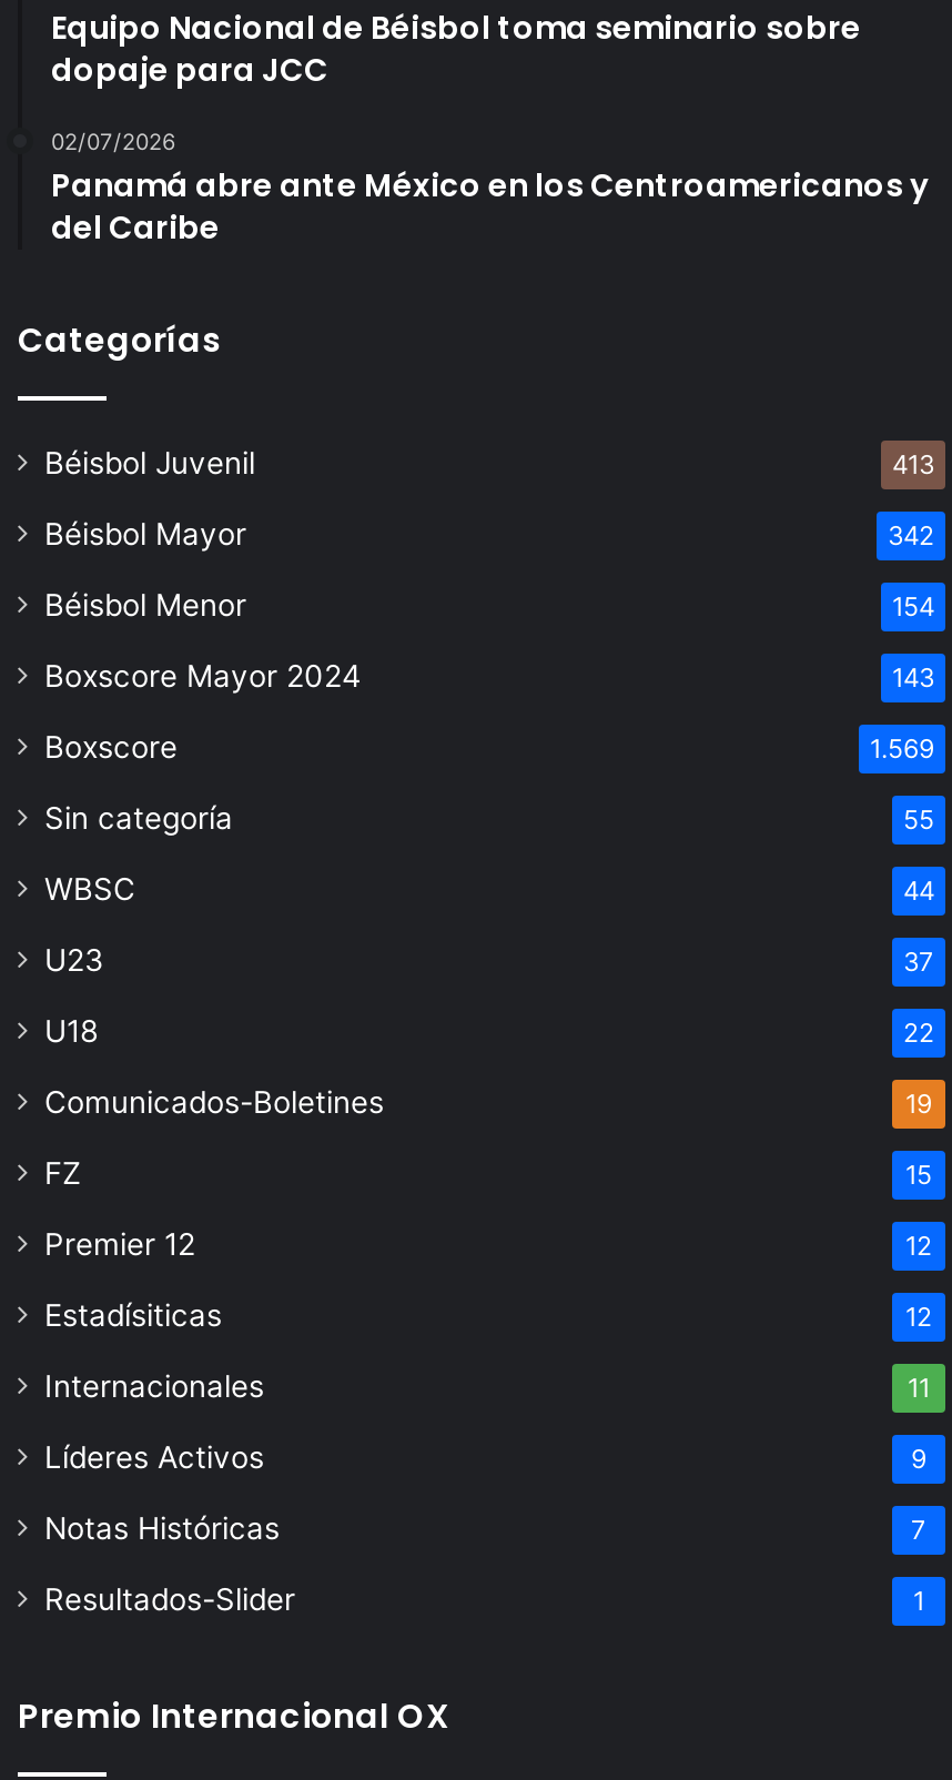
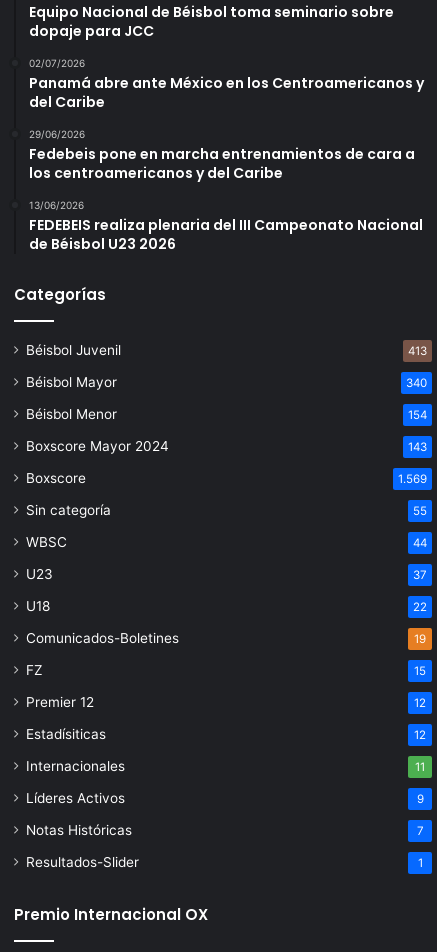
+ 29/06/2026
+ Fedebeis pone en marcha entrenamientos de cara a
+ los centroamericanos y del Caribe
+ 13/06/2026
+ FEDEBEIS realiza plenaria del III Campeonato Nacional
+ de Béisbol U23 2026

- 342
+ 340
